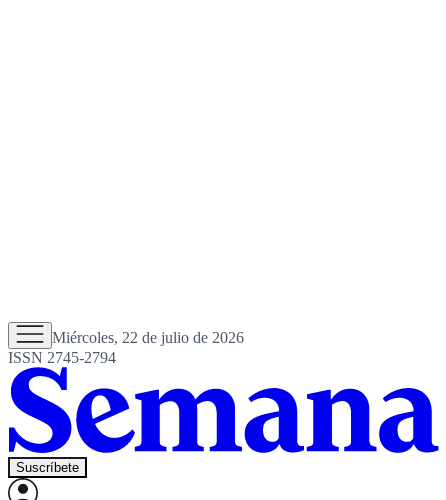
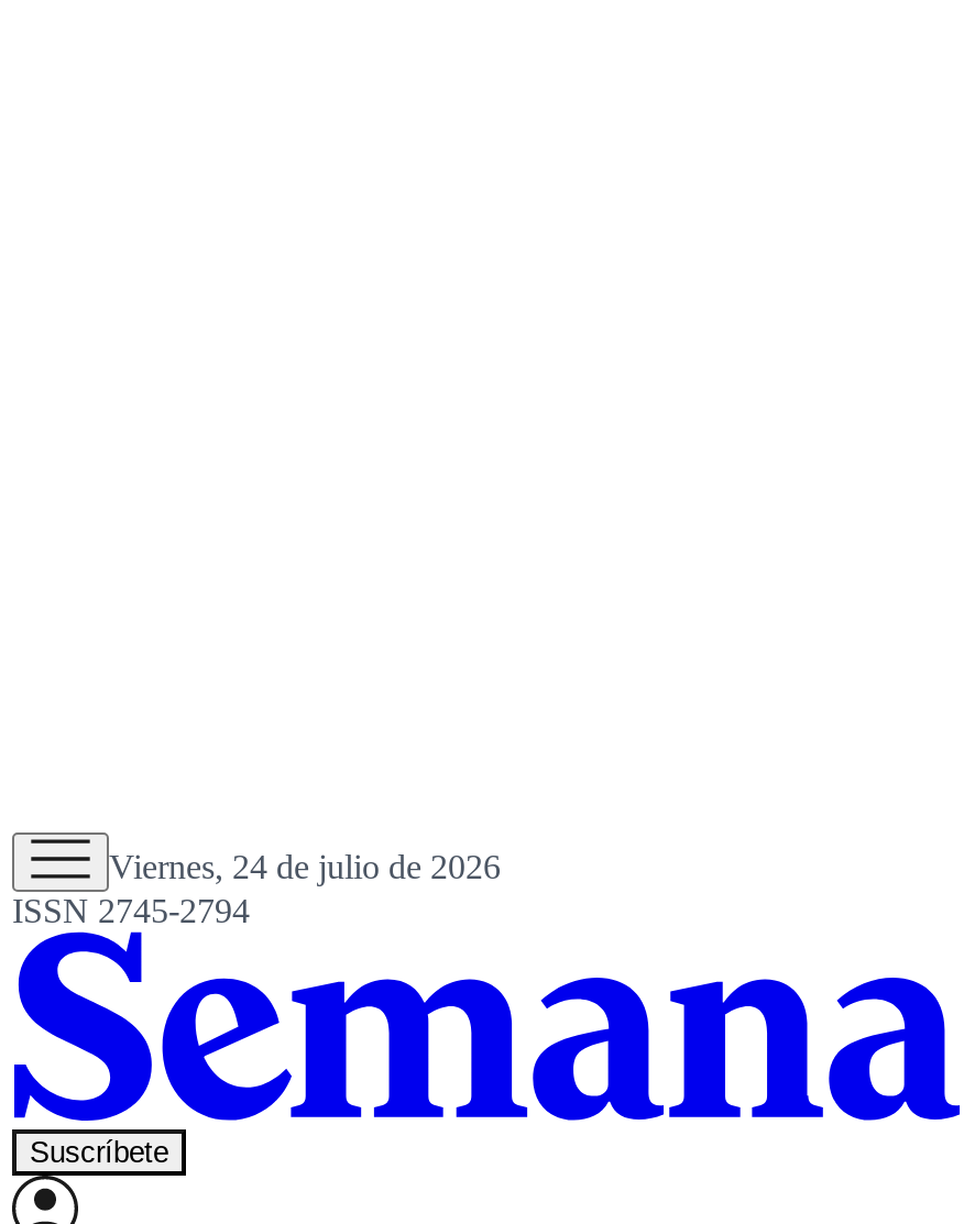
- Miércoles, 22 de julio de 2026
+ Viernes, 24 de julio de 2026
